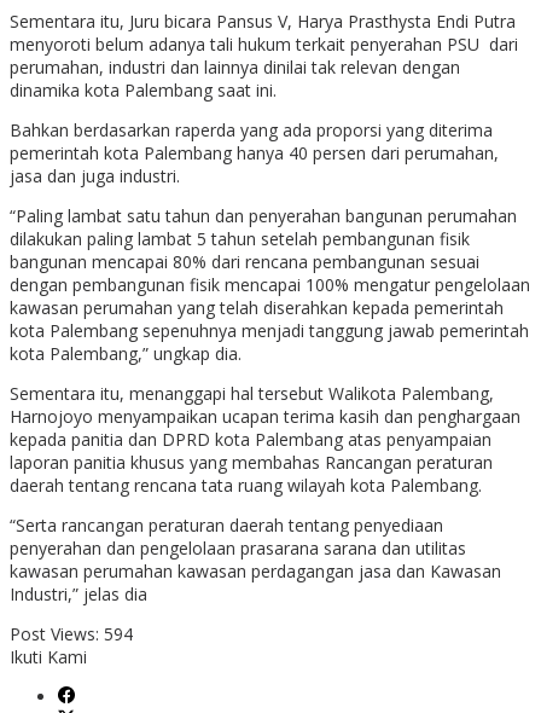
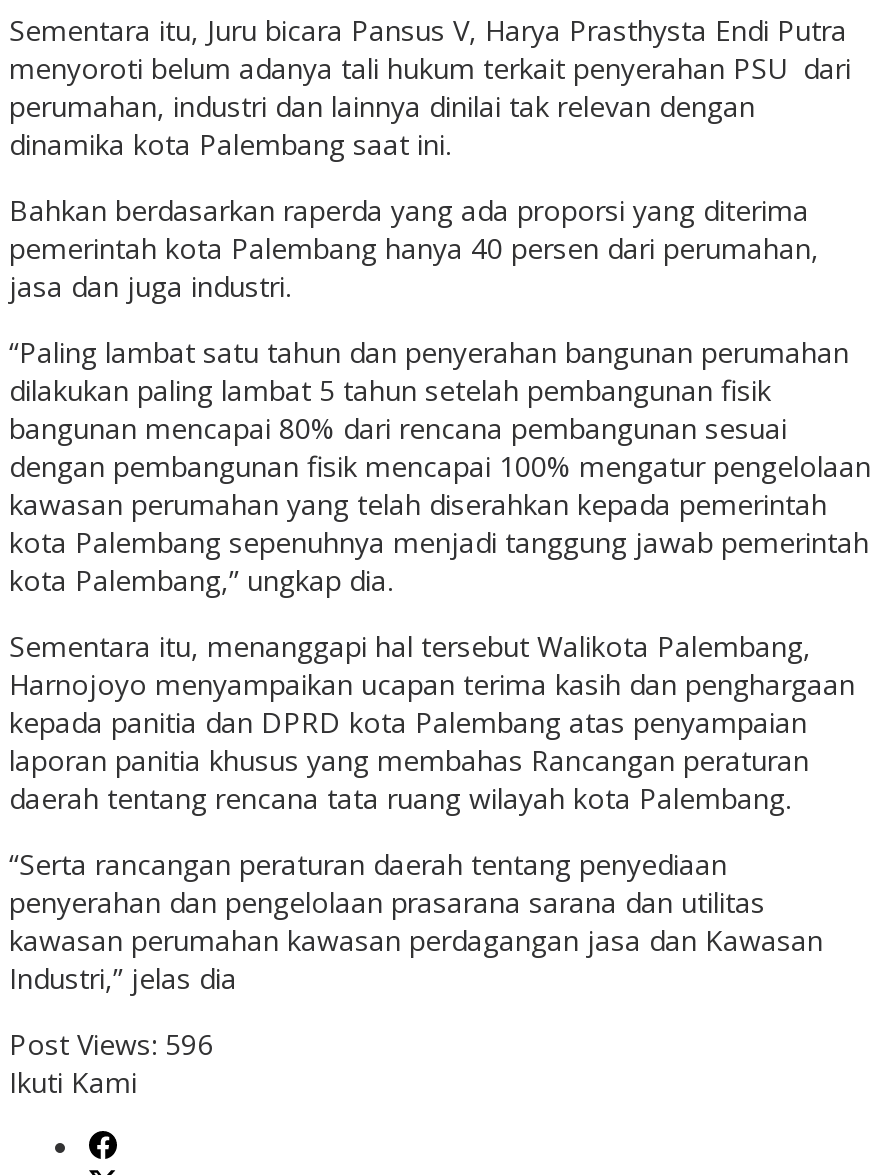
- Post Views: 594
+ Post Views: 596
